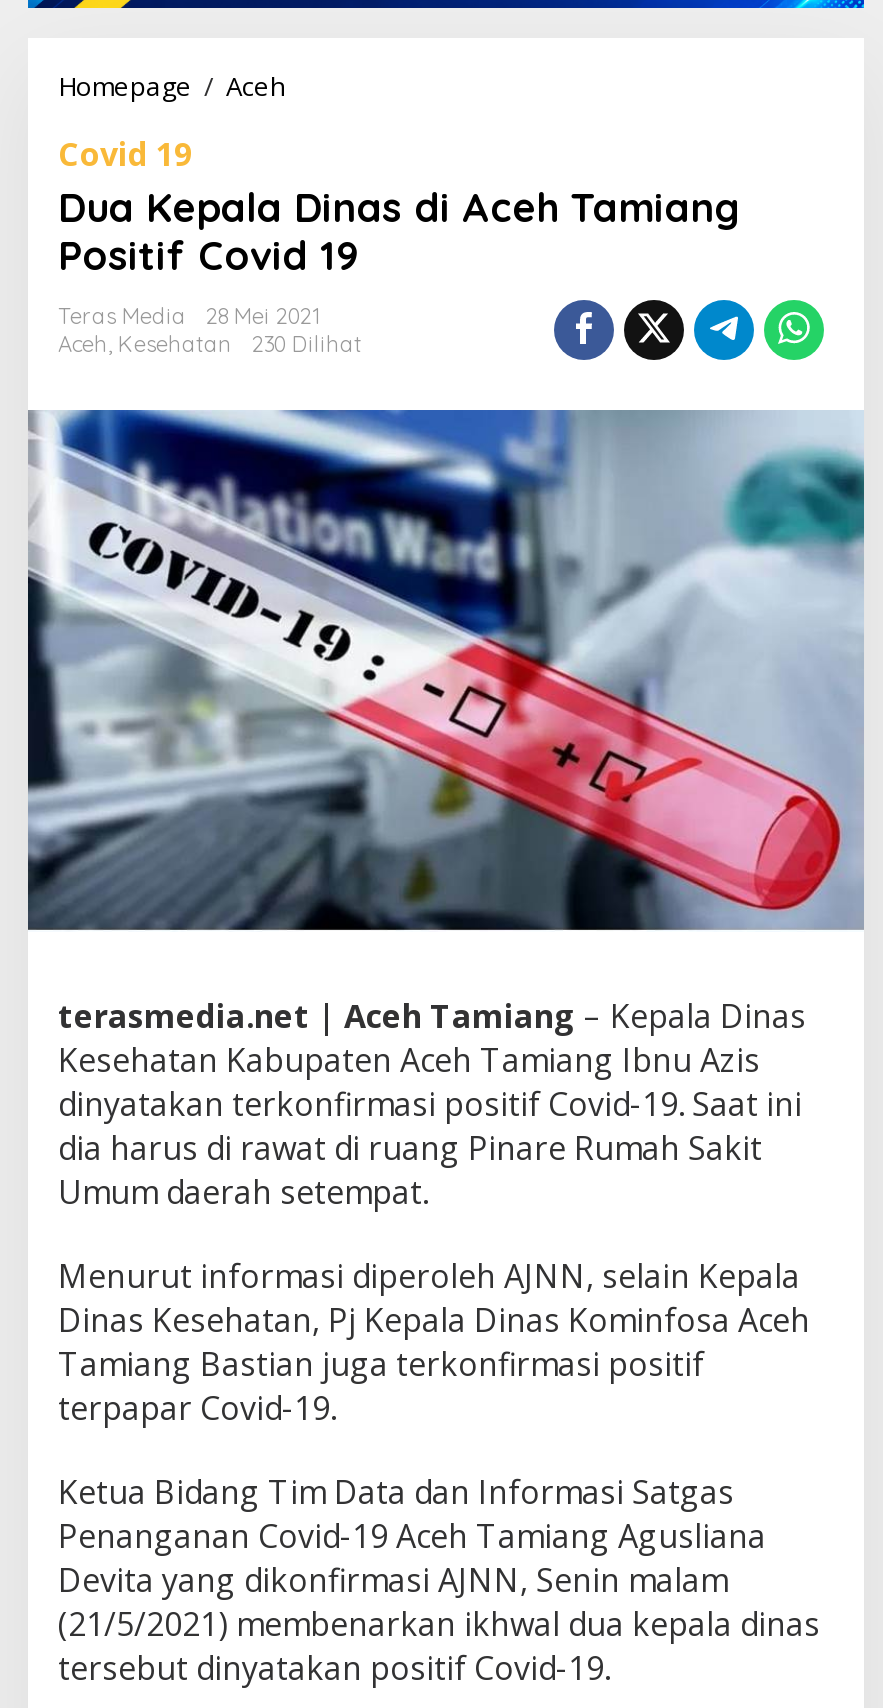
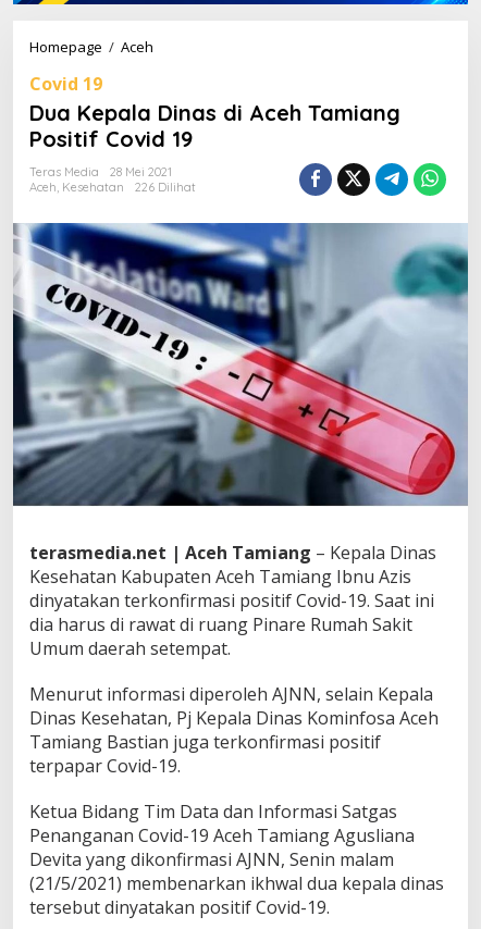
- 230 Dilihat
+ 226 Dilihat
